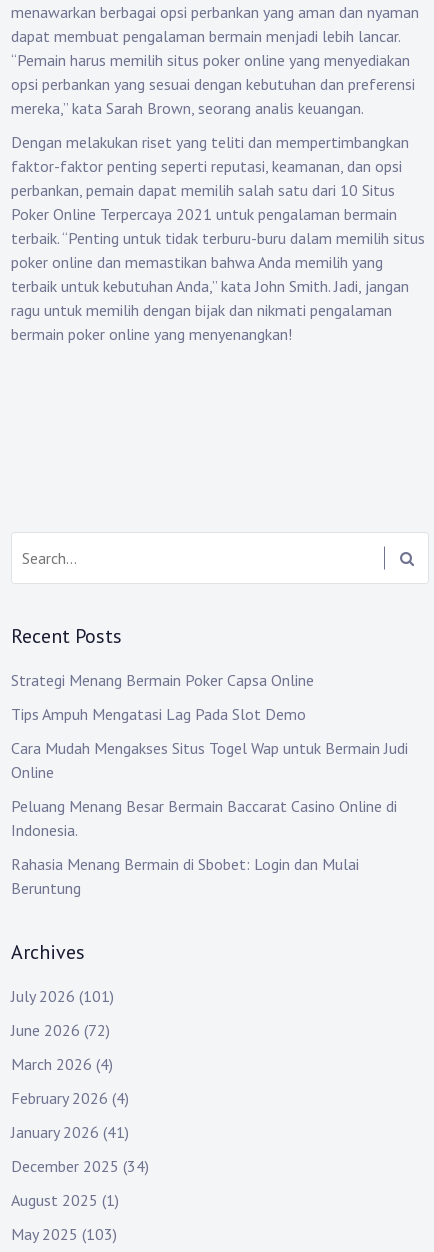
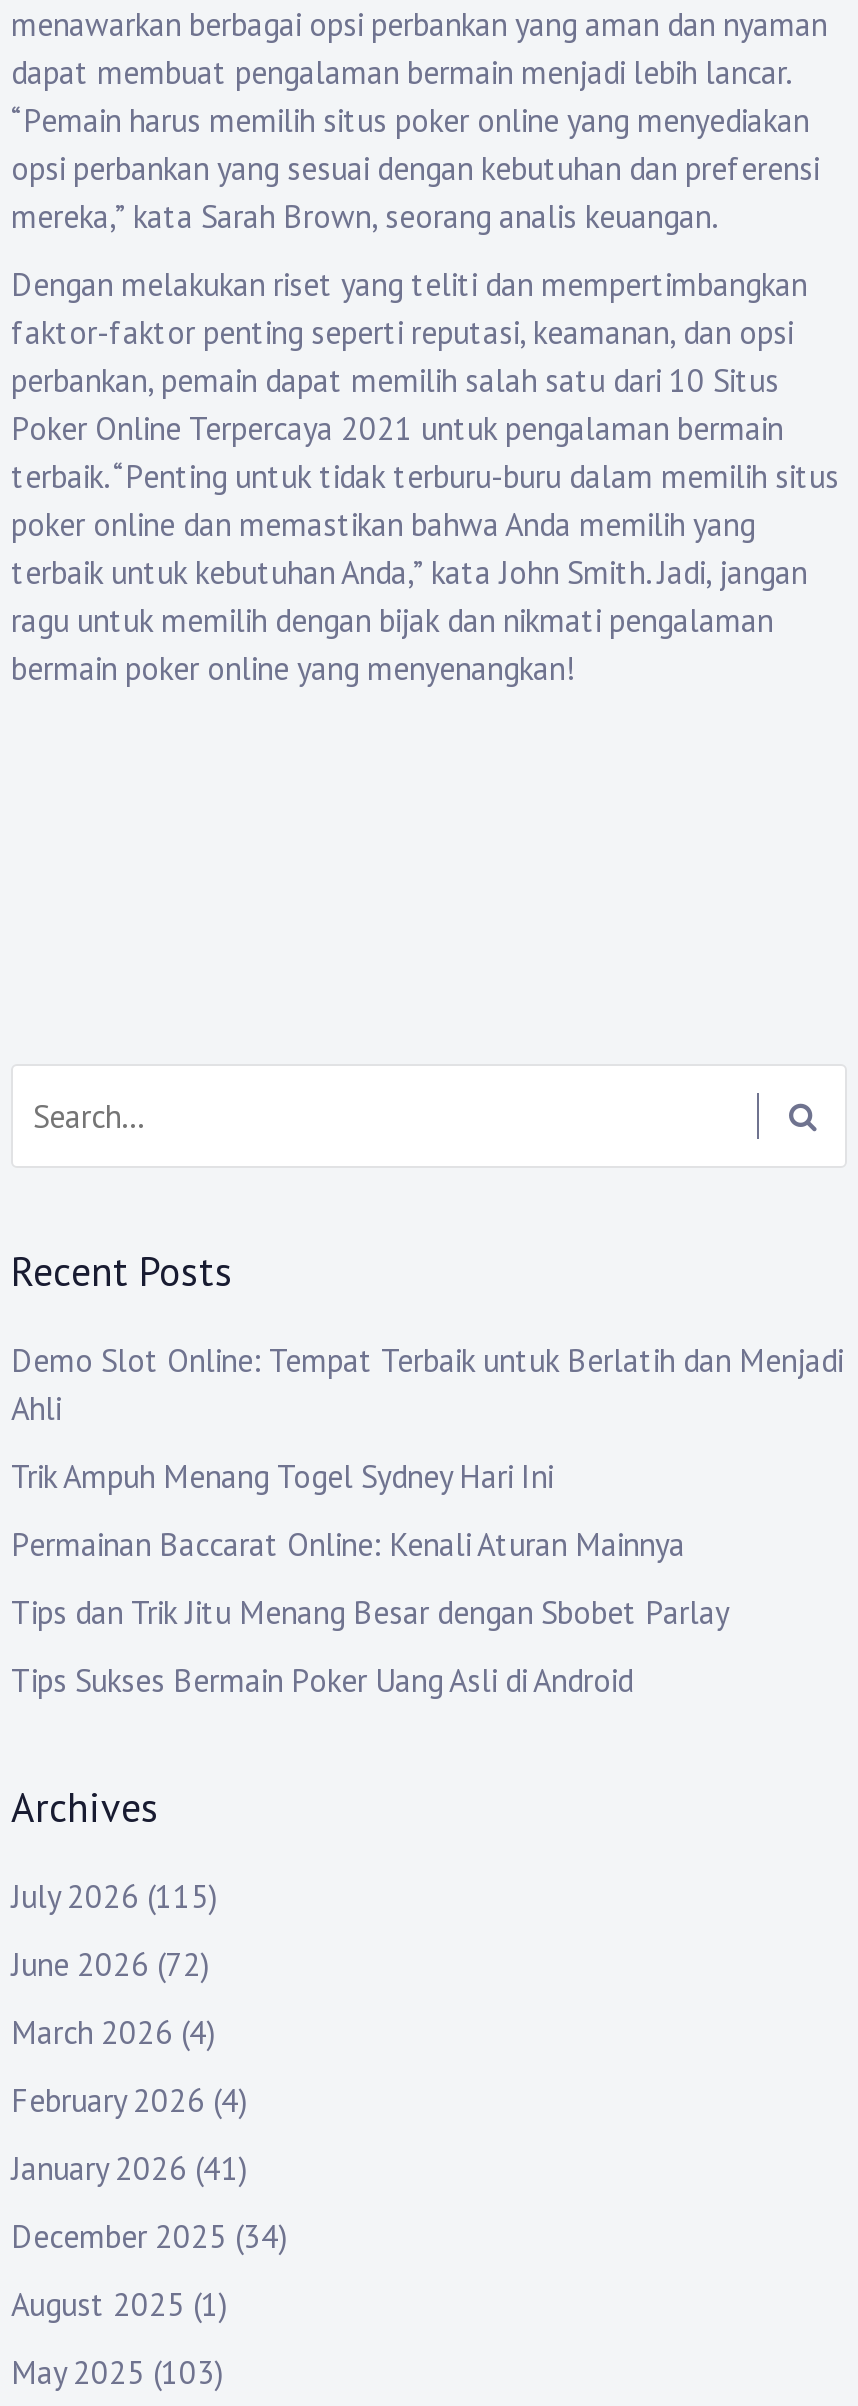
- Strategi Menang Bermain Poker Capsa Online
+ Demo Slot Online: Tempat Terbaik untuk Berlatih dan Menjadi
+ Ahli

- Tips Ampuh Mengatasi Lag Pada Slot Demo
+ Trik Ampuh Menang Togel Sydney Hari Ini

- Cara Mudah Mengakses Situs Togel Wap untuk Bermain Judi
- Online
+ Permainan Baccarat Online: Kenali Aturan Mainnya

- Peluang Menang Besar Bermain Baccarat Casino Online di
- Indonesia.
+ Tips dan Trik Jitu Menang Besar dengan Sbobet Parlay

- Rahasia Menang Bermain di Sbobet: Login dan Mulai
- Beruntung
+ Tips Sukses Bermain Poker Uang Asli di Android

- July 2026 (101)
+ July 2026 (115)
